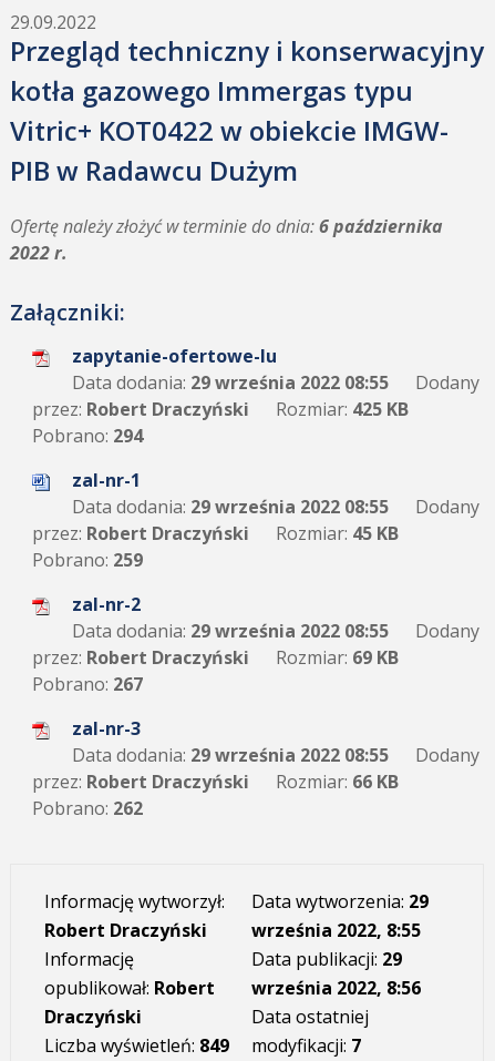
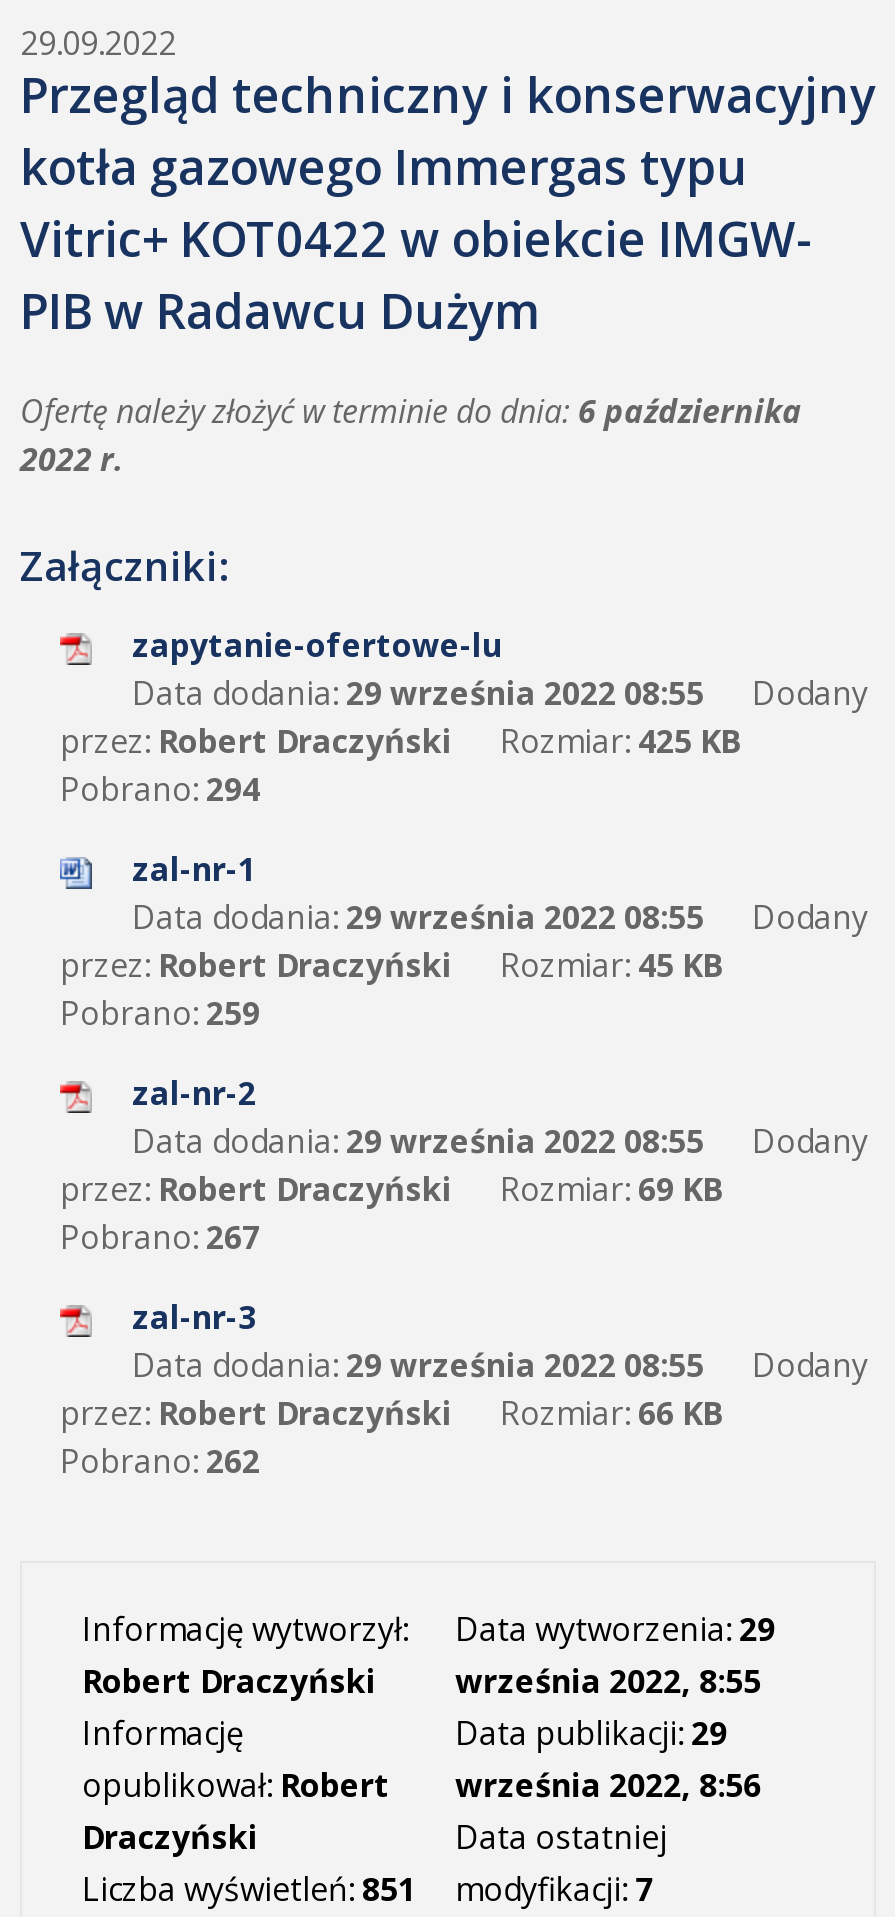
- Liczba wyświetleń: 849
+ Liczba wyświetleń: 851
